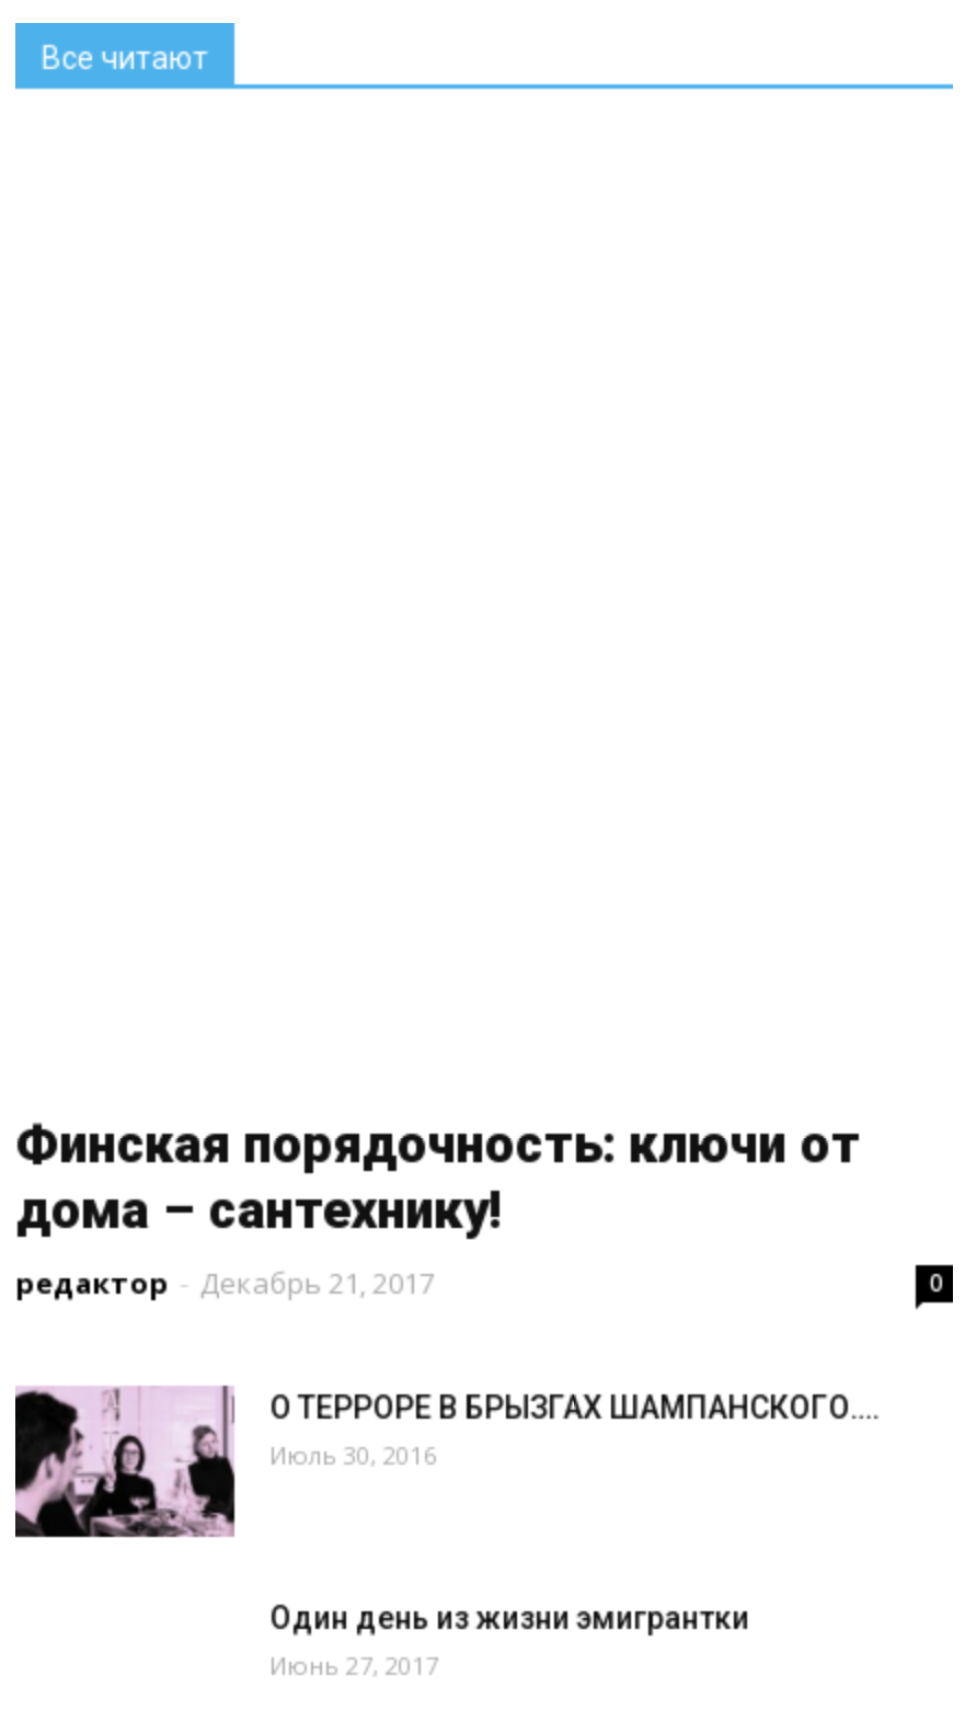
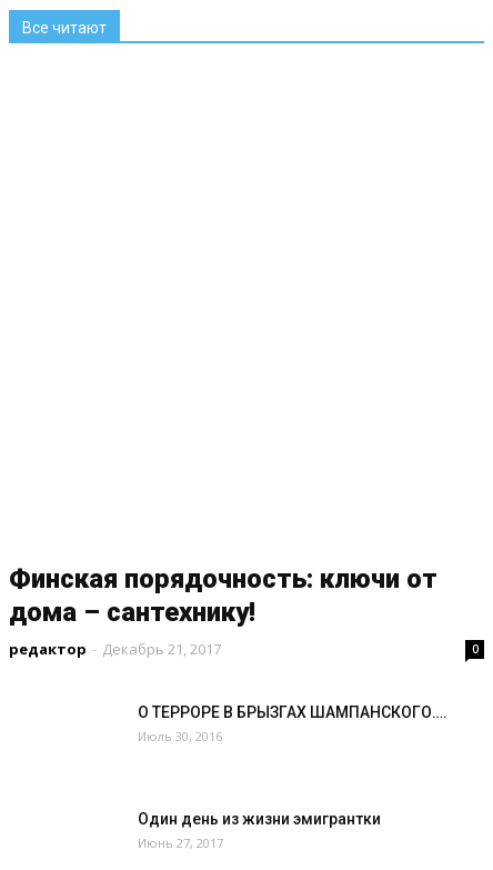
- [image]
